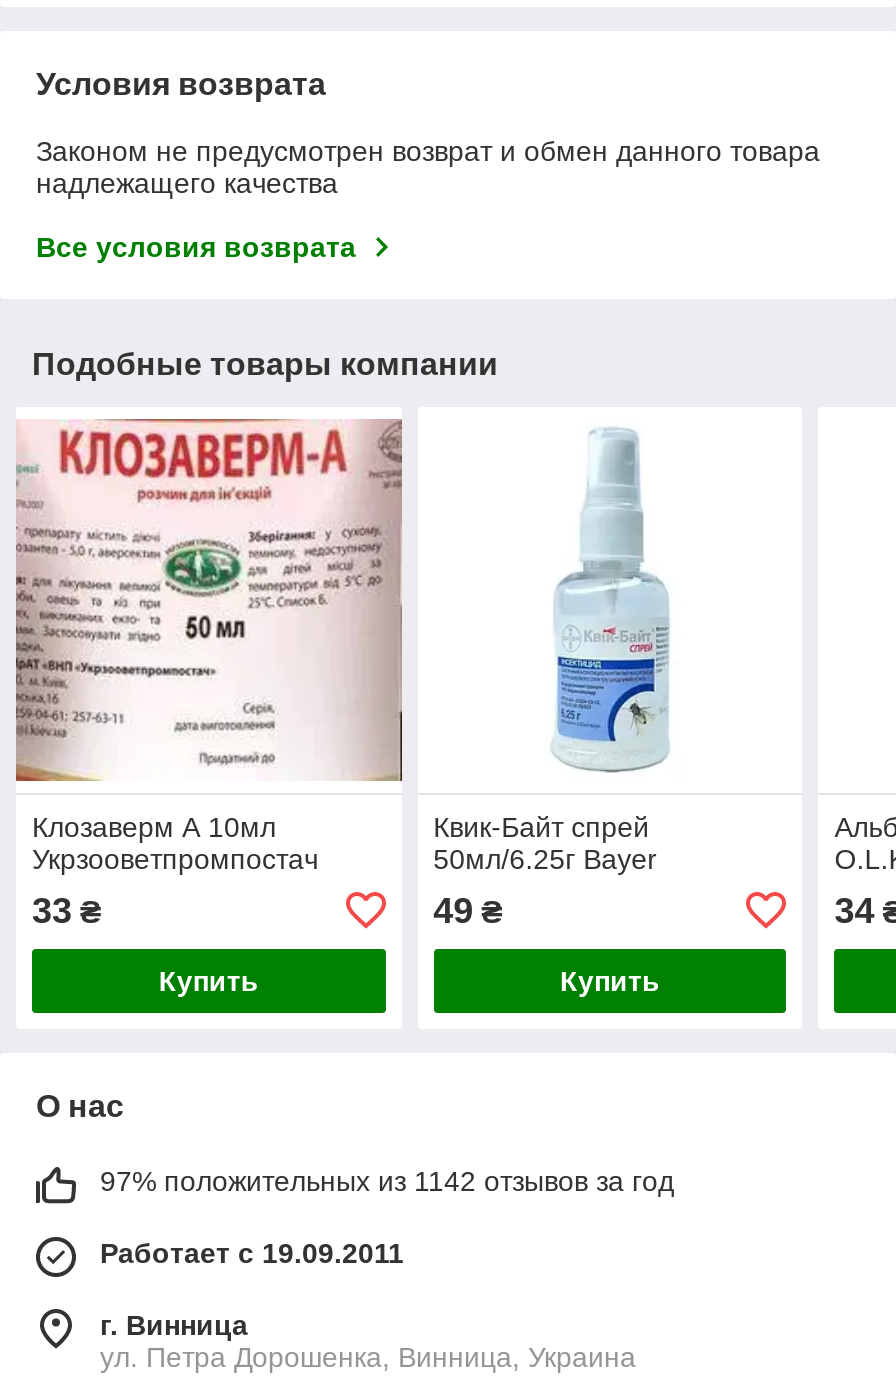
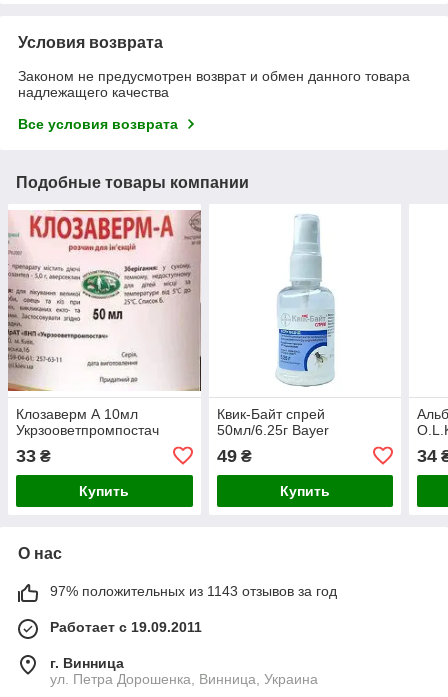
- 97% положительных из 1142 отзывов за год
+ 97% положительных из 1143 отзывов за год
